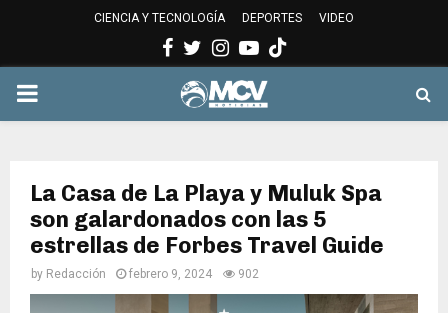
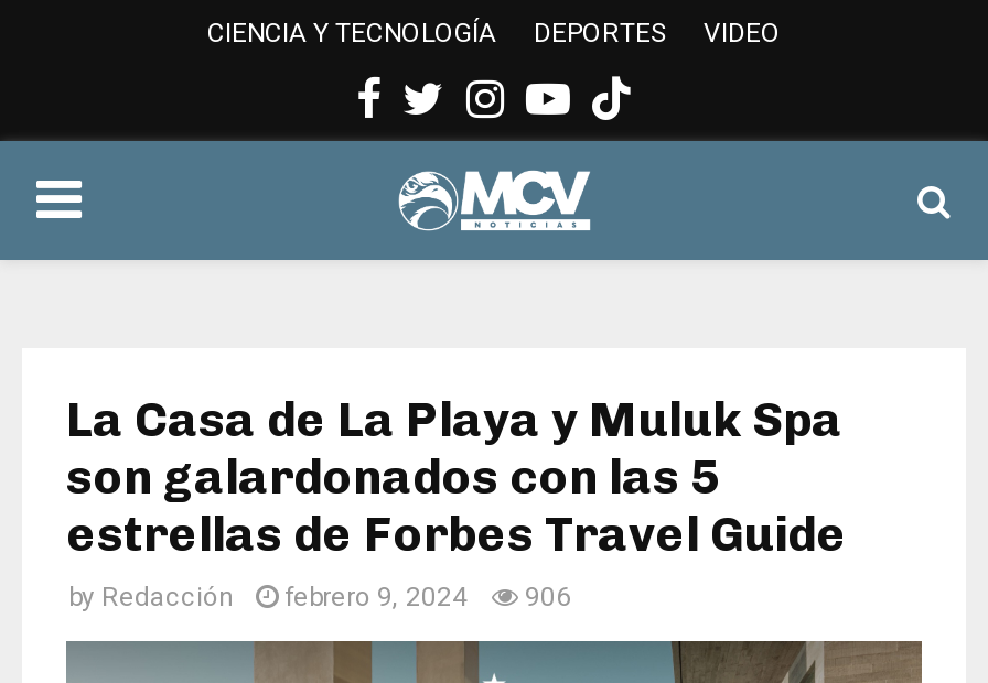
- by Redacción febrero 9, 2024 902
+ by Redacción febrero 9, 2024 906
